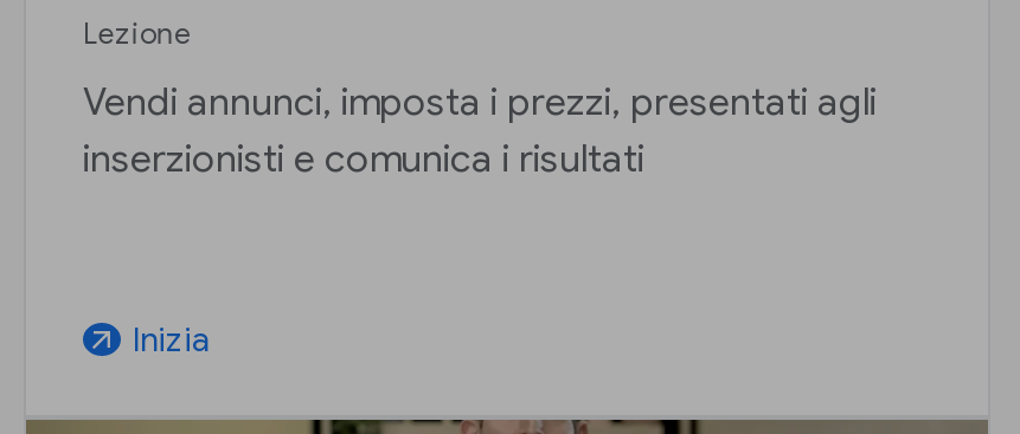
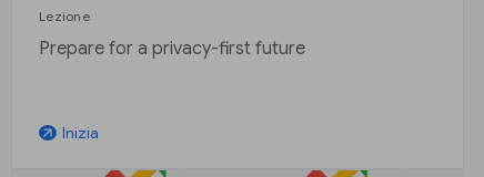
- Vendi annunci, imposta i prezzi, presentati agli
- inserzionisti e comunica i risultati
+ Prepare for a privacy-first future
